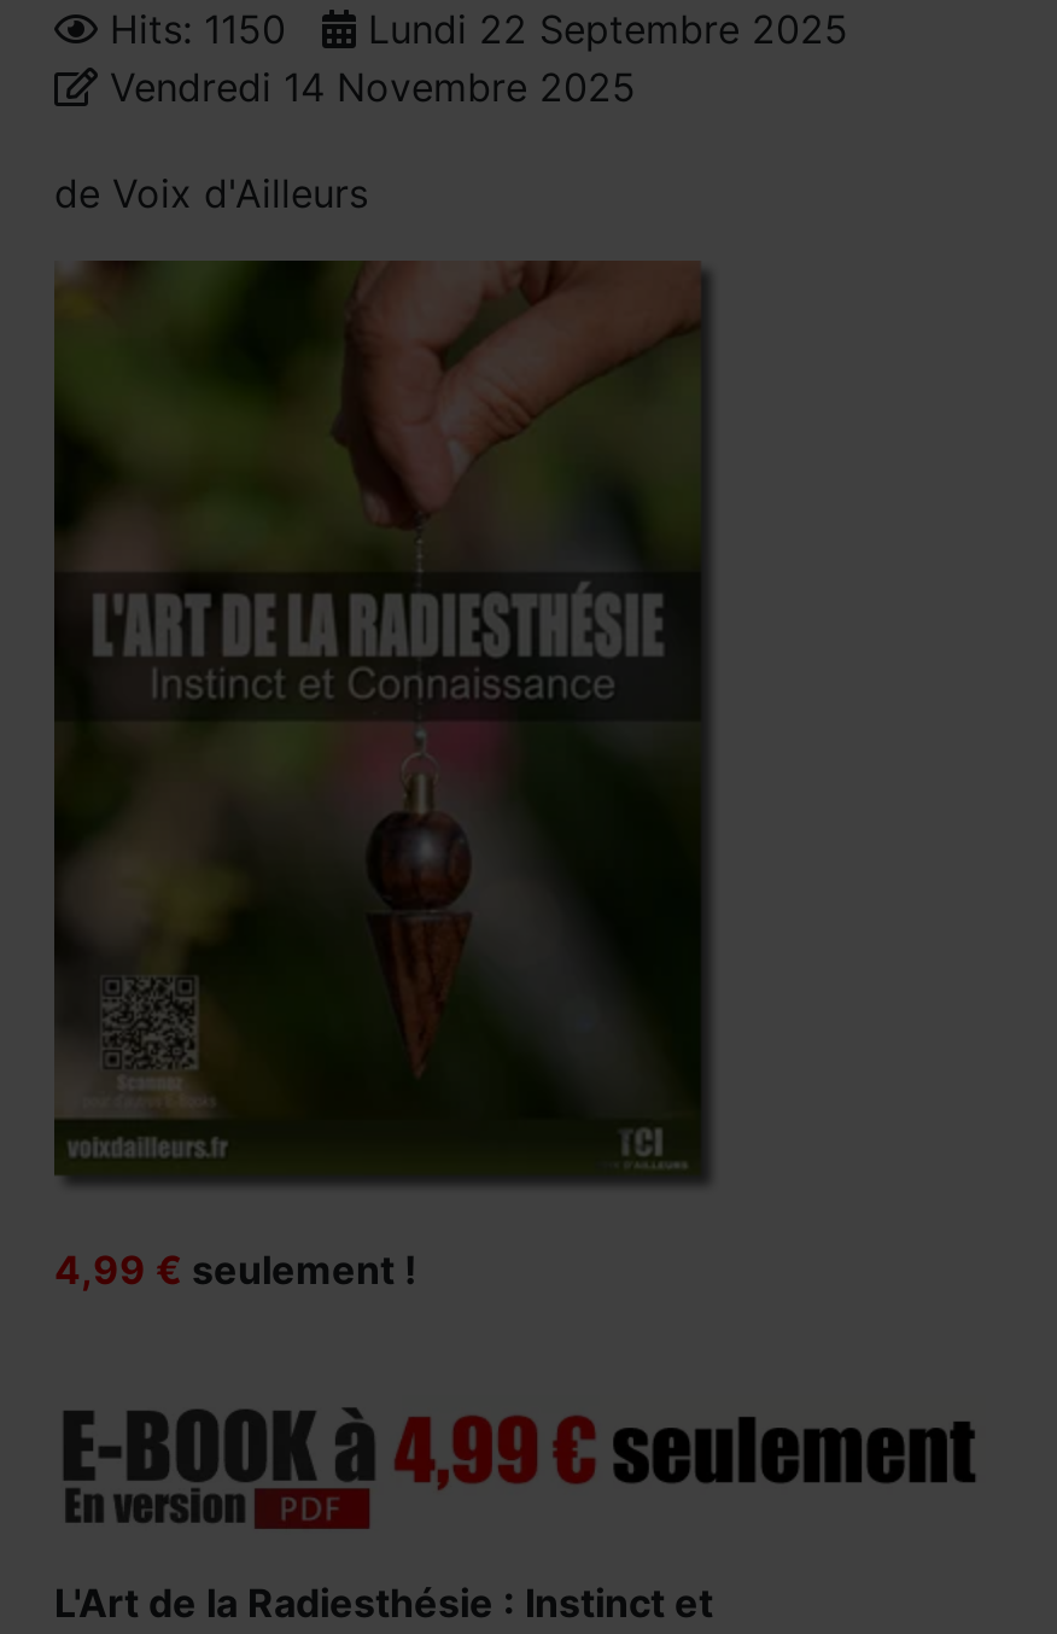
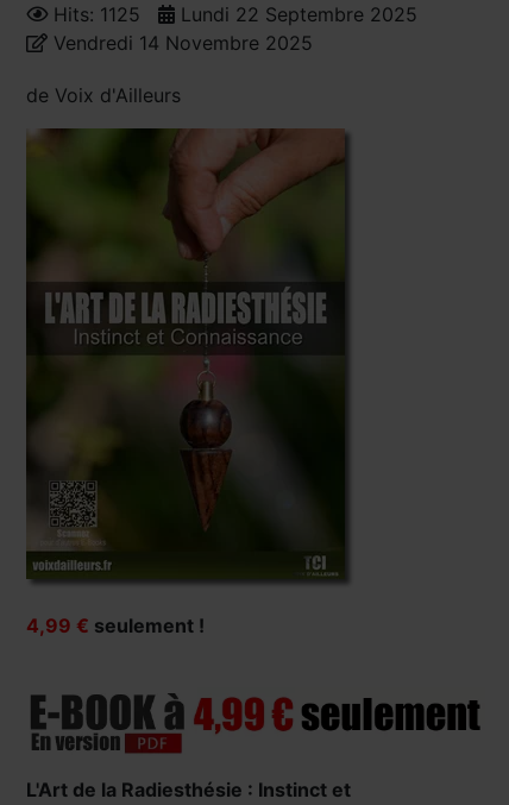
- Hits: 1150 Lundi 22 Septembre 2025
+ Hits: 1125 Lundi 22 Septembre 2025
